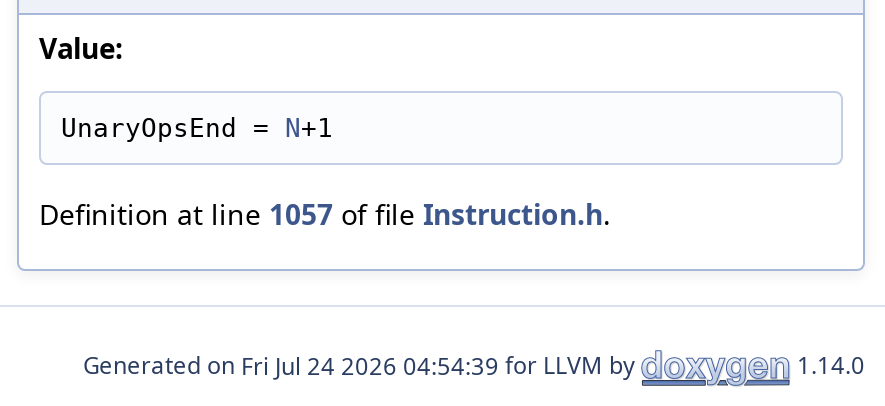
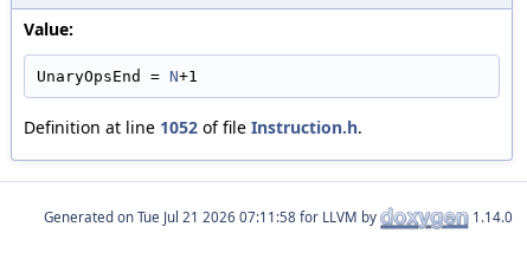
- Definition at line 1057 of file Instruction.h.
+ Definition at line 1052 of file Instruction.h.
